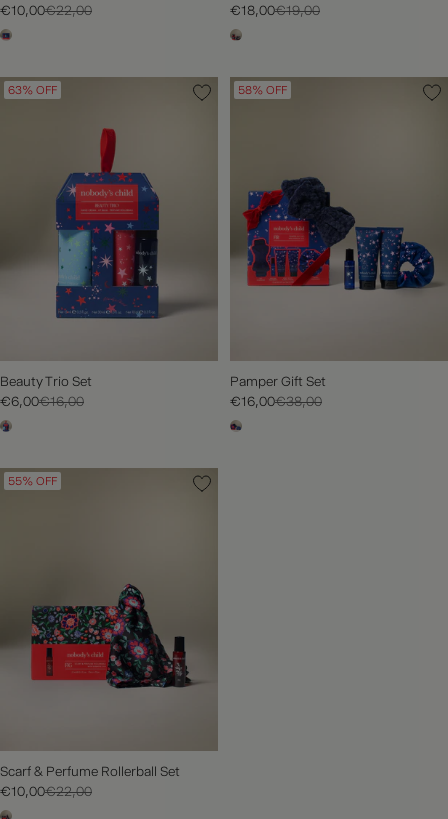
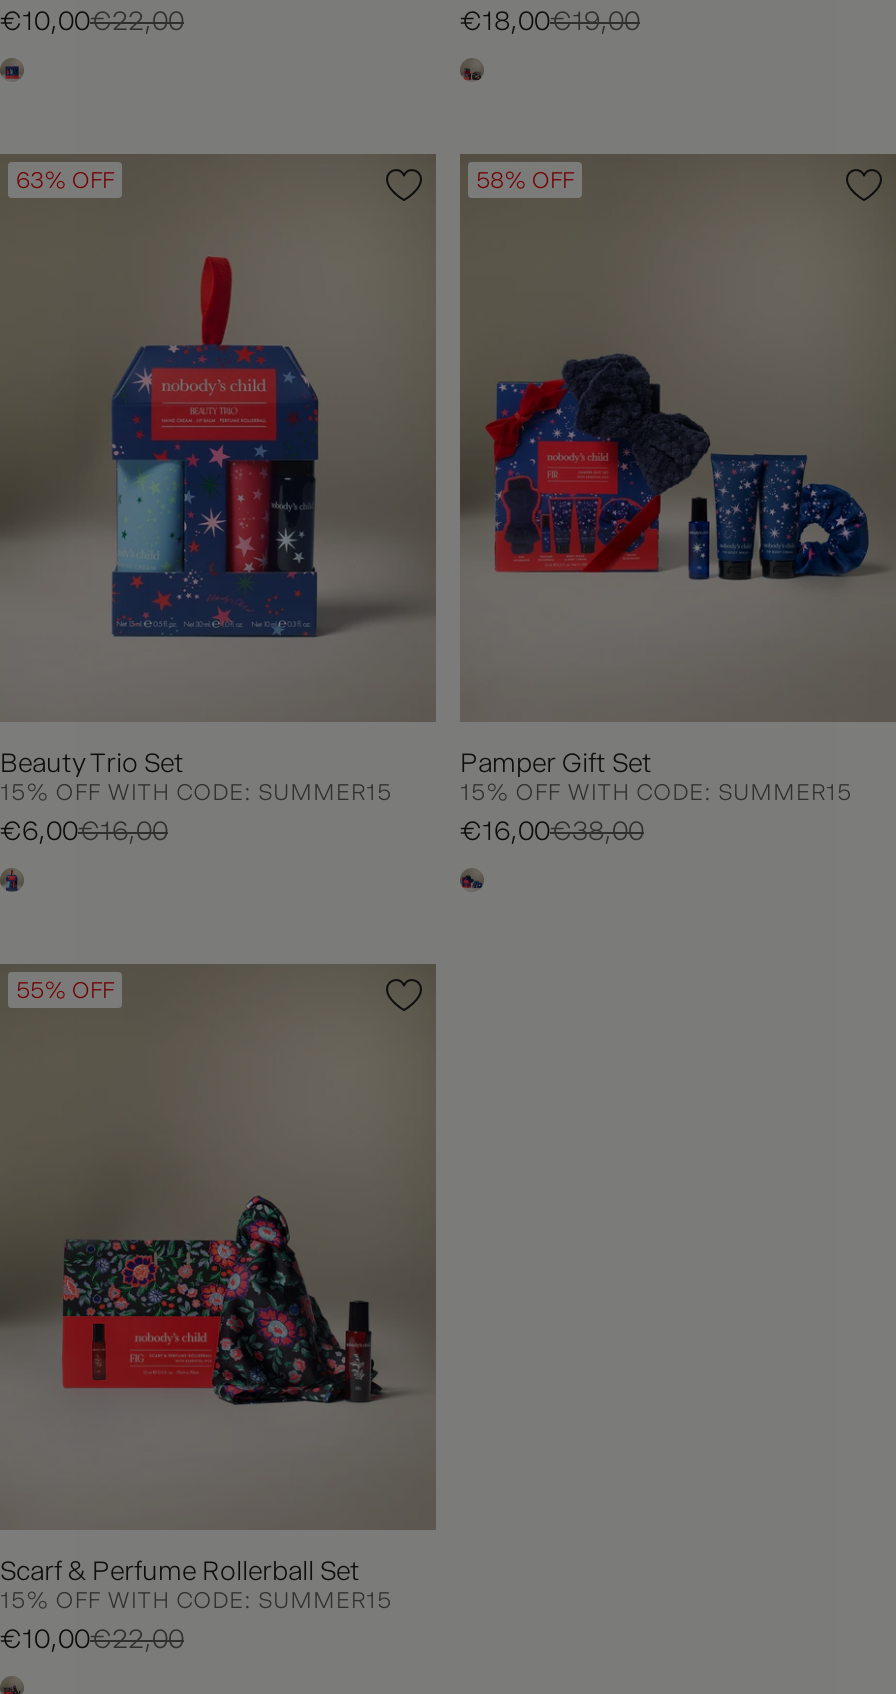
+ 15% OFF WITH CODE: SUMMER15

+ 15% OFF WITH CODE: SUMMER15

+ 15% OFF WITH CODE: SUMMER15
